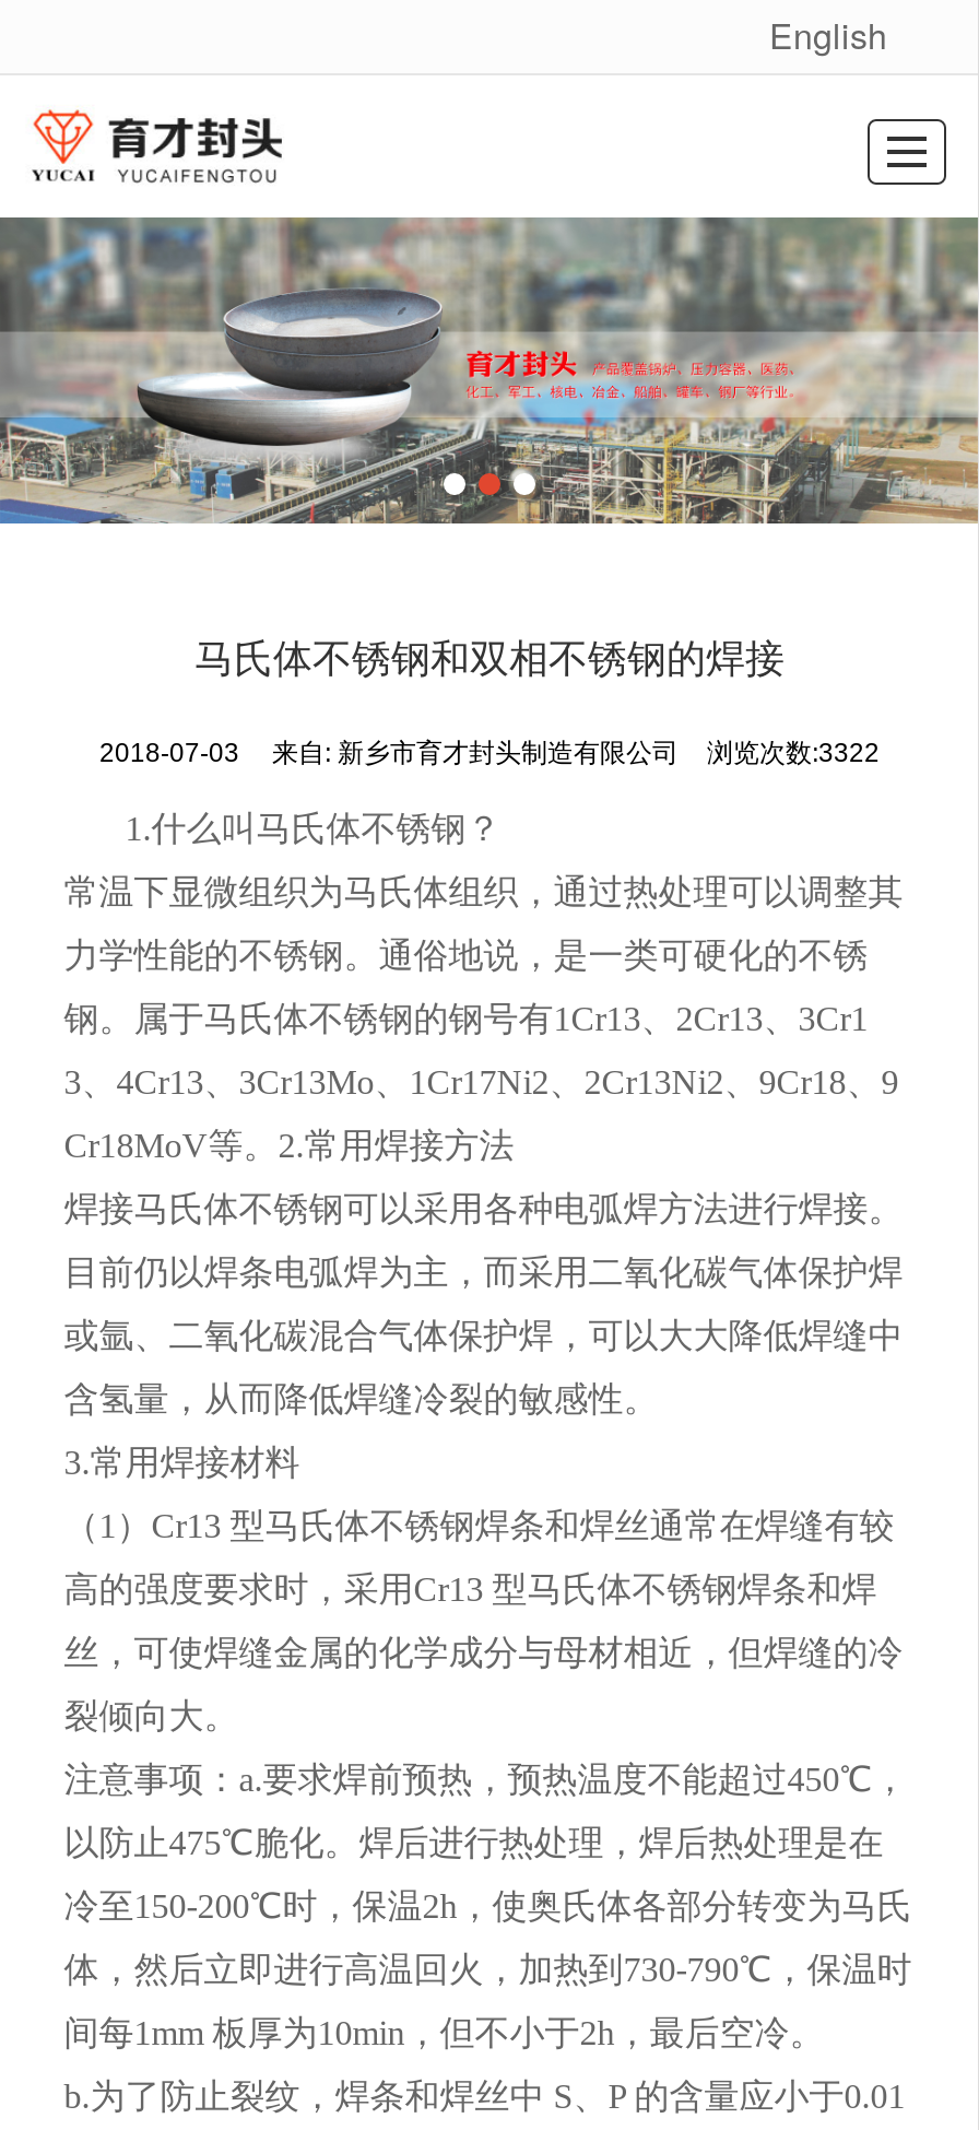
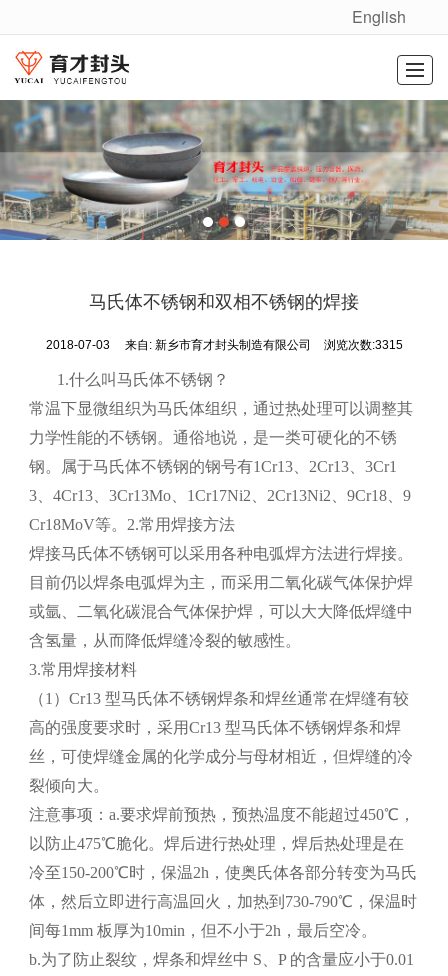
- 2018-07-03 来自:新乡市育才封头制造有限公司 浏览次数:3322
+ 2018-07-03 来自:新乡市育才封头制造有限公司 浏览次数:3315
